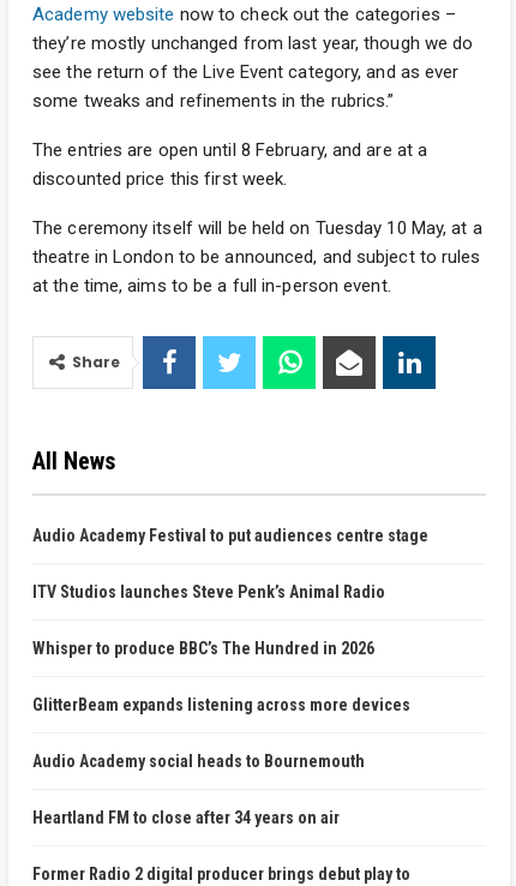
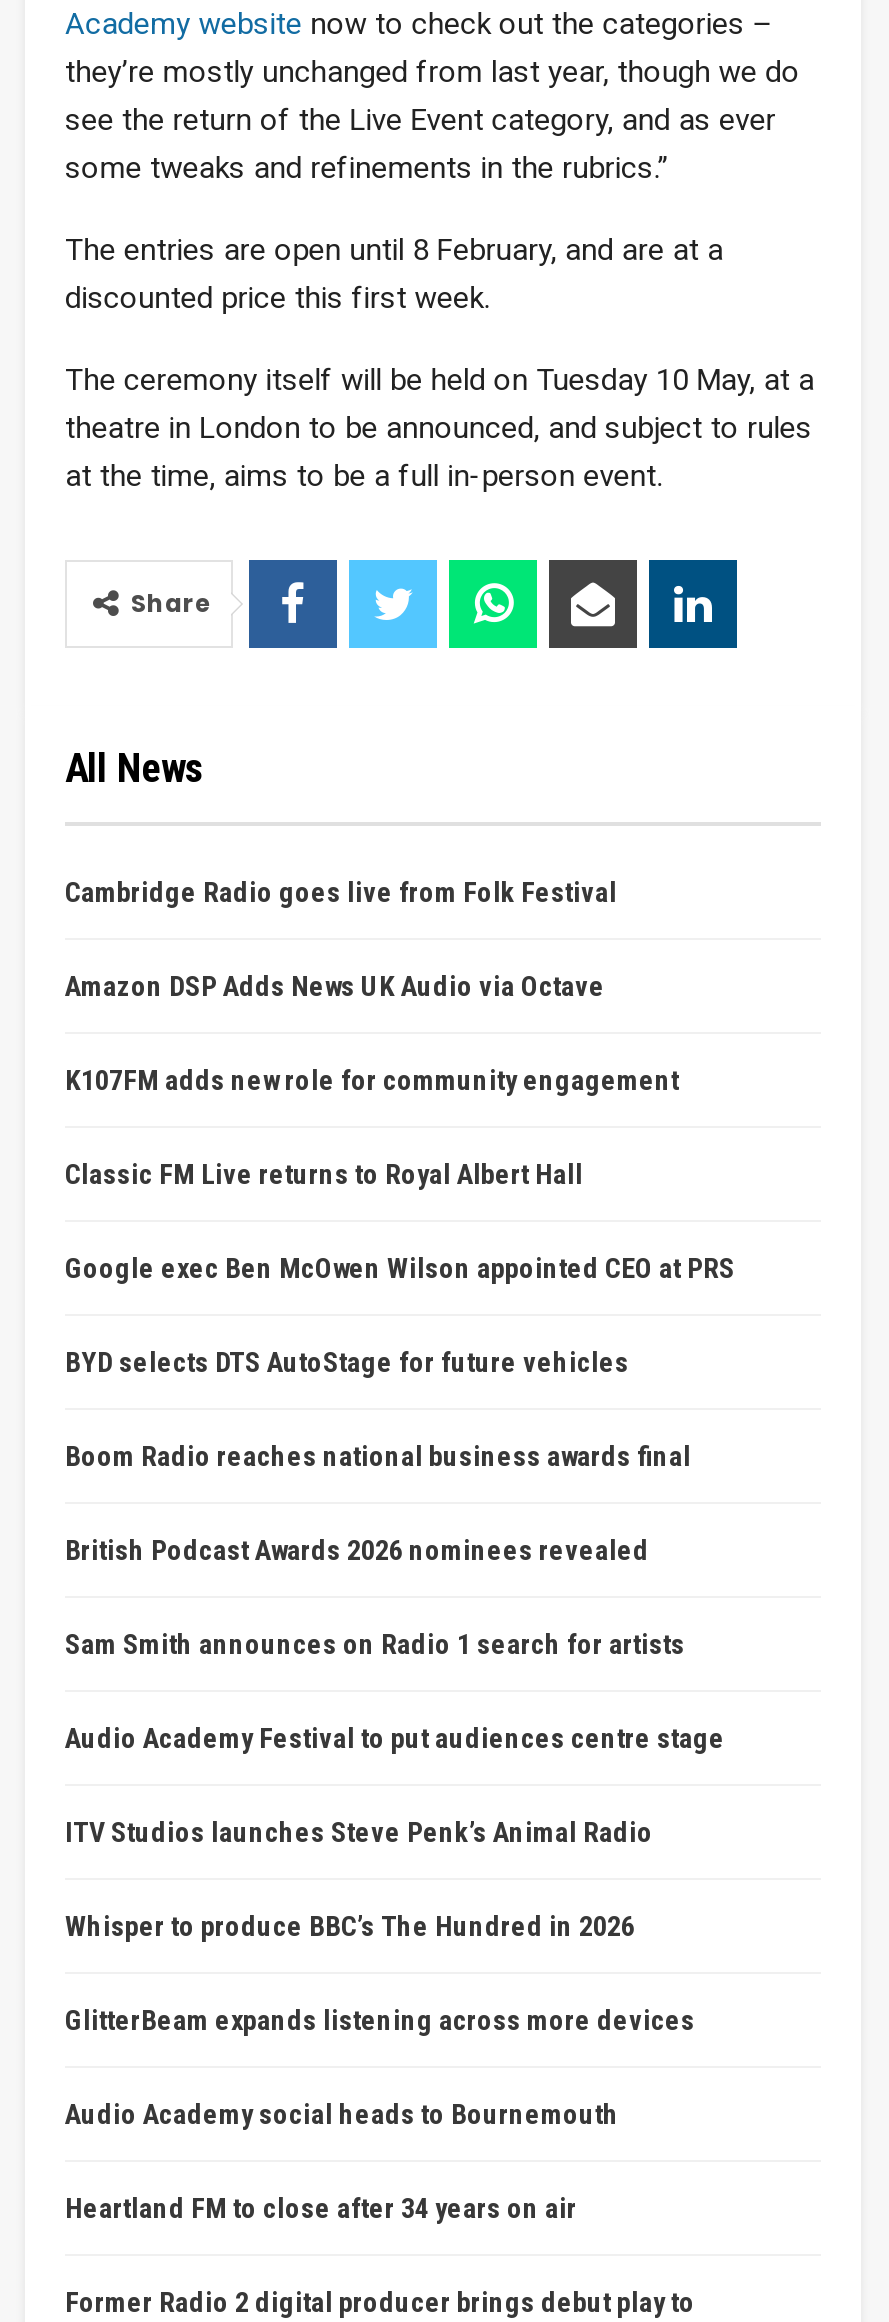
+ Cambridge Radio goes live from Folk Festival
+ Amazon DSP Adds News UK Audio via Octave
+ K107FM adds new role for community engagement
+ Classic FM Live returns to Royal Albert Hall
+ Google exec Ben McOwen Wilson appointed CEO at PRS
+ BYD selects DTS AutoStage for future vehicles
+ Boom Radio reaches national business awards final
+ British Podcast Awards 2026 nominees revealed
+ Sam Smith announces on Radio 1 search for artists
